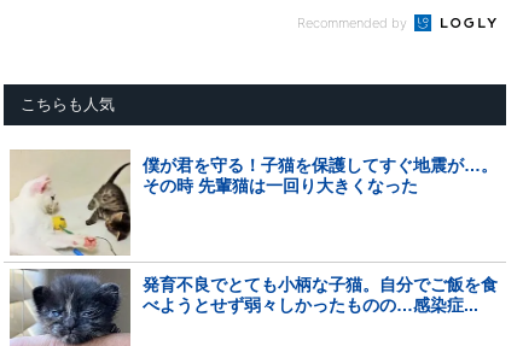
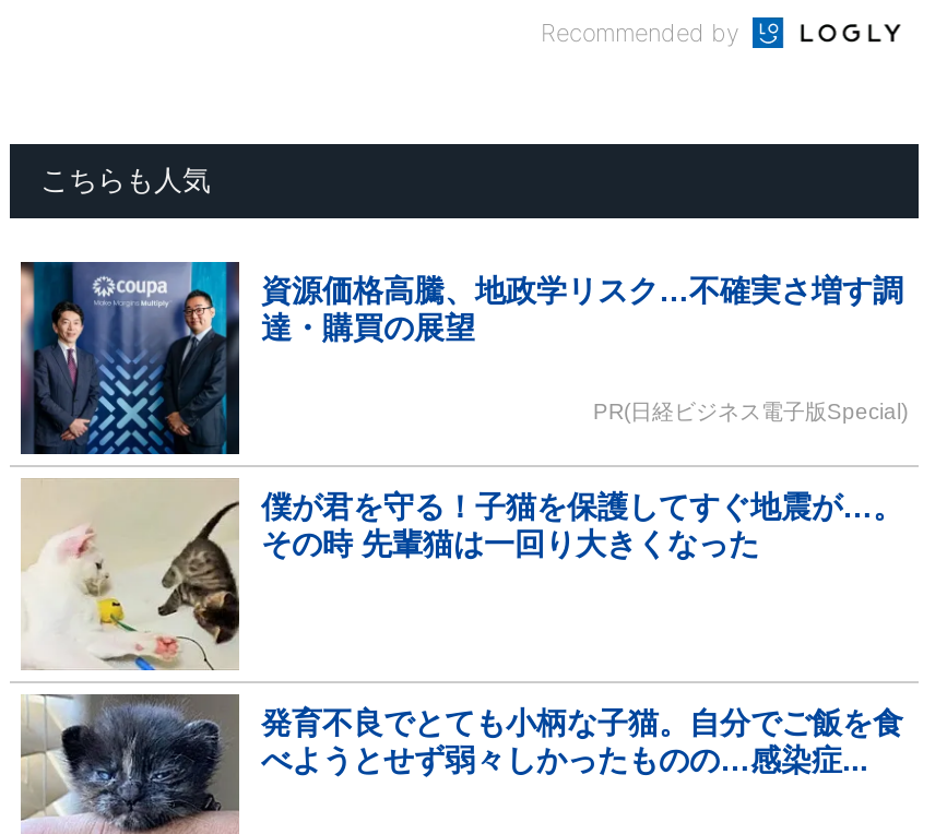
+ [image]
+ 資源価格高騰、地政学リスク…不確実さ増す調
+ 達・購買の展望
+ PR(日経ビジネス電子版Special)
